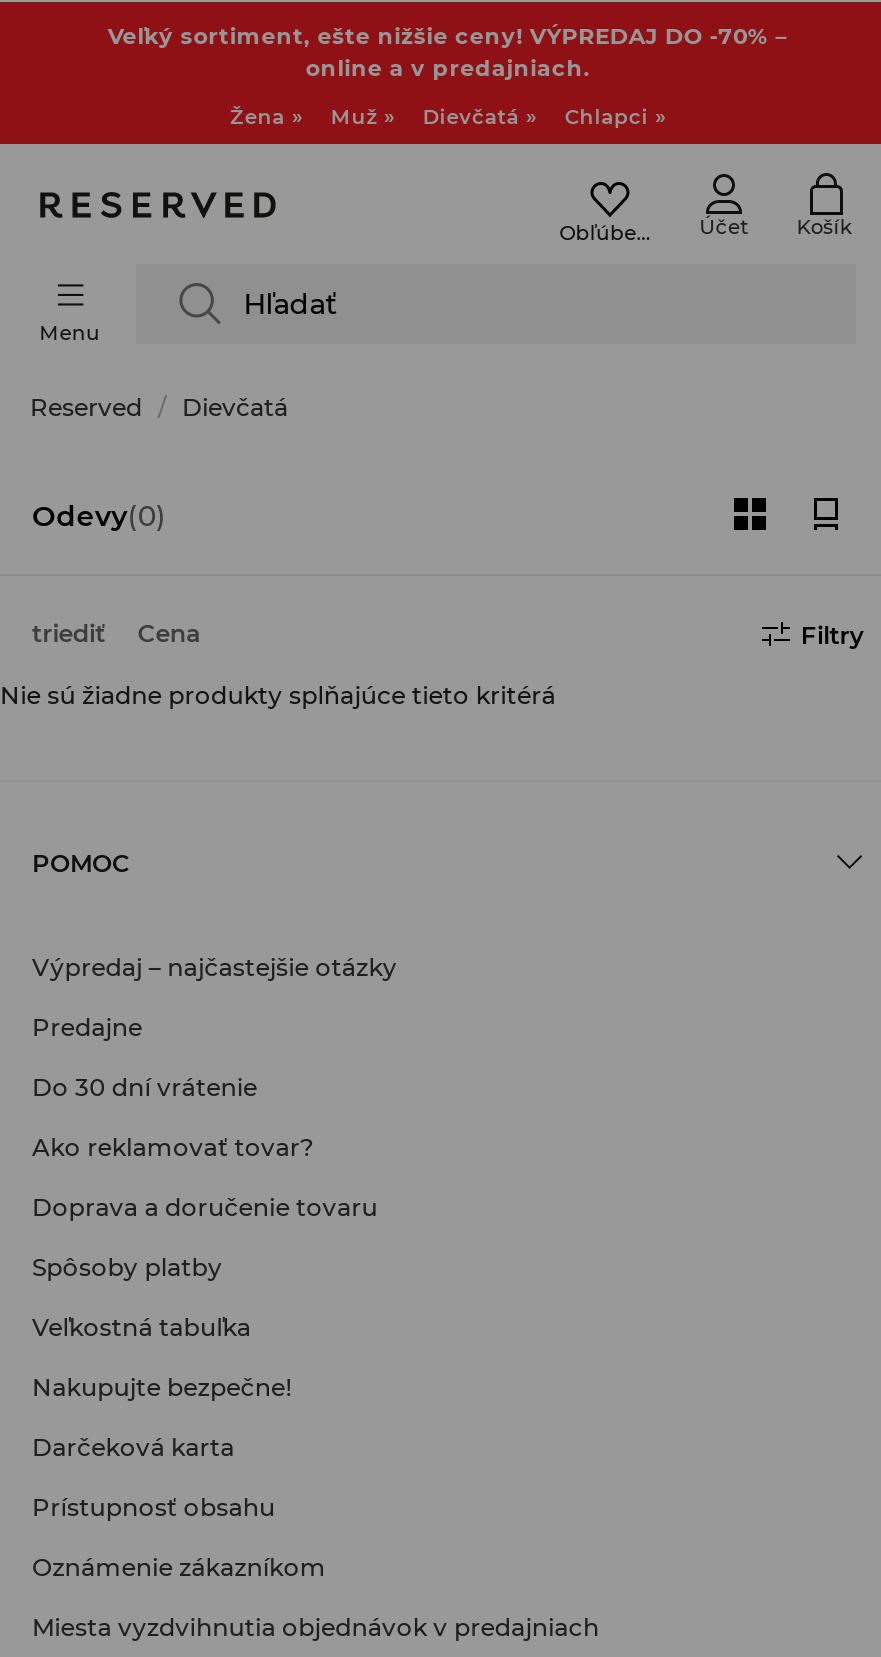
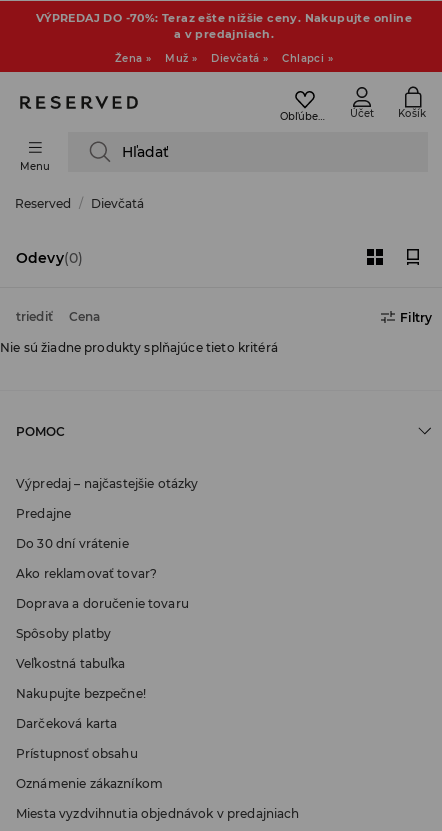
- Veľký sortiment, ešte nižšie ceny! VÝPREDAJ DO -70% –
- online a v predajniach.
+ VÝPREDAJ DO -70%: Teraz ešte nižšie ceny. Nakupujte online
+ a v predajniach.
